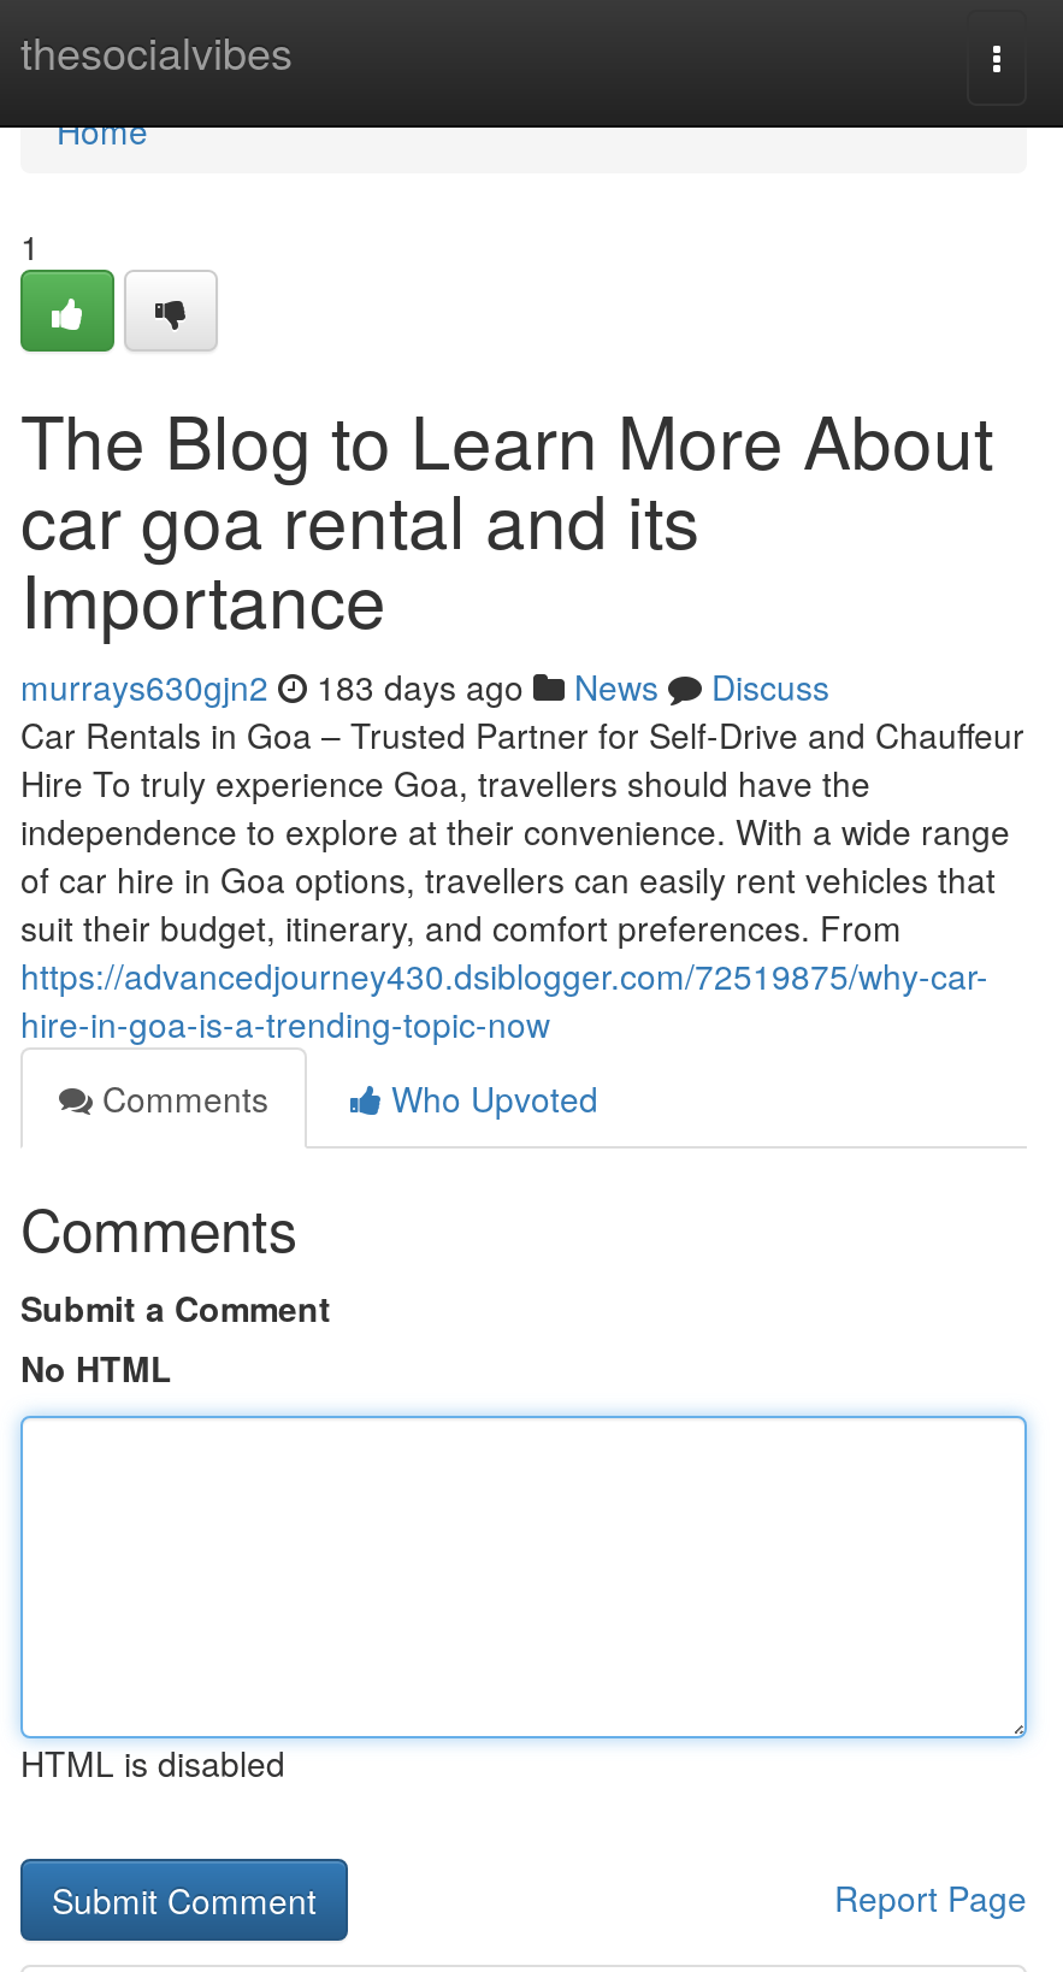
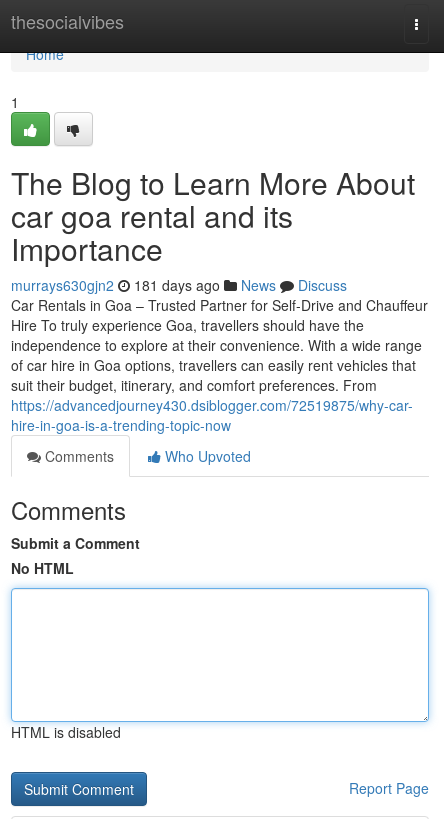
- murrays630gjn2 183 days ago News Discuss
+ murrays630gjn2 181 days ago News Discuss
